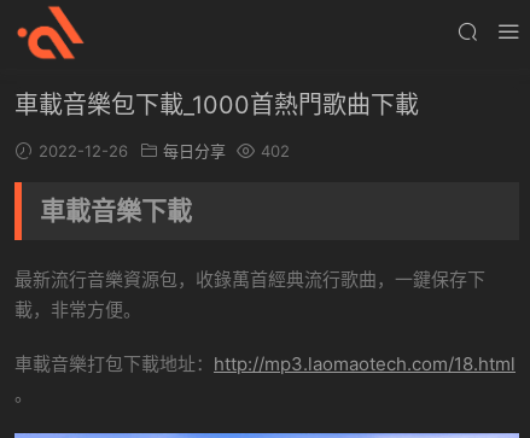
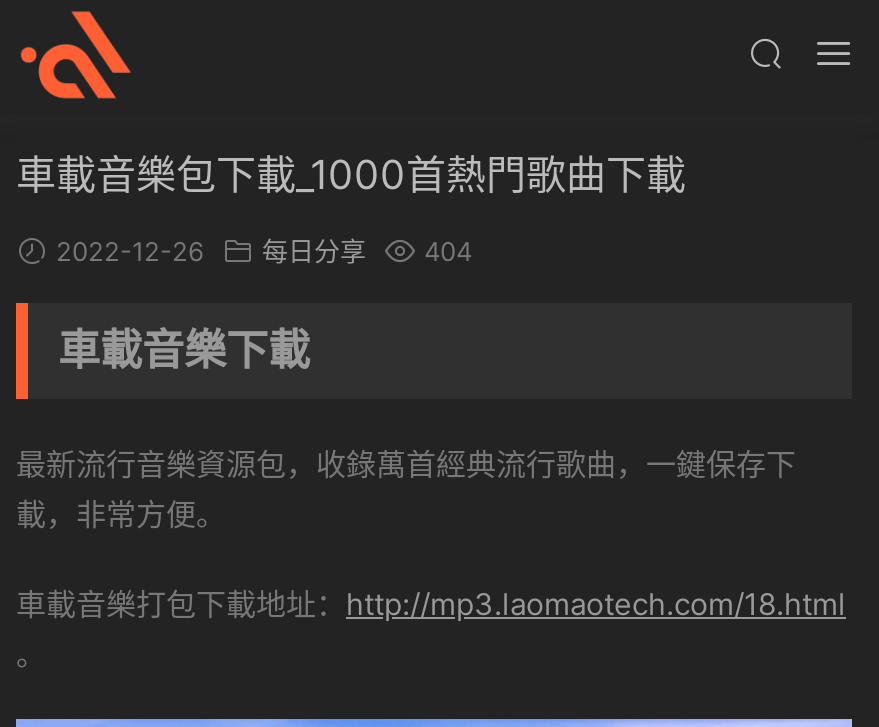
- 2022-12-26 每日分享 402
+ 2022-12-26 每日分享 404
